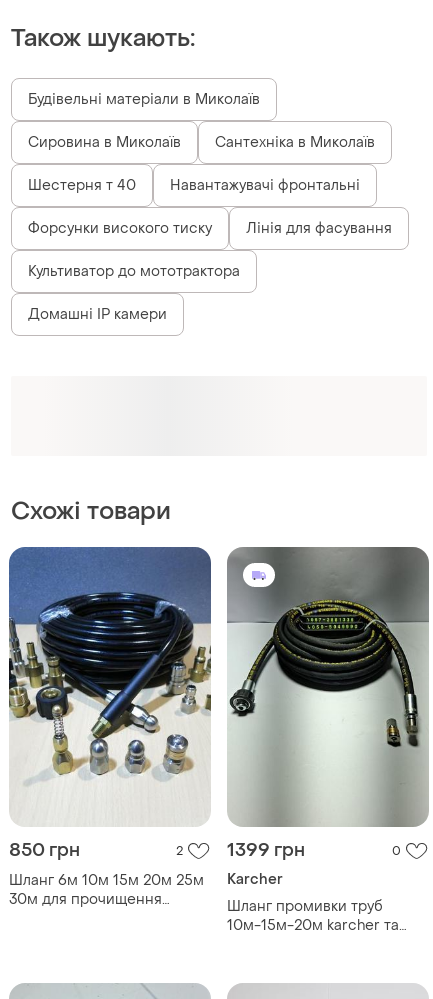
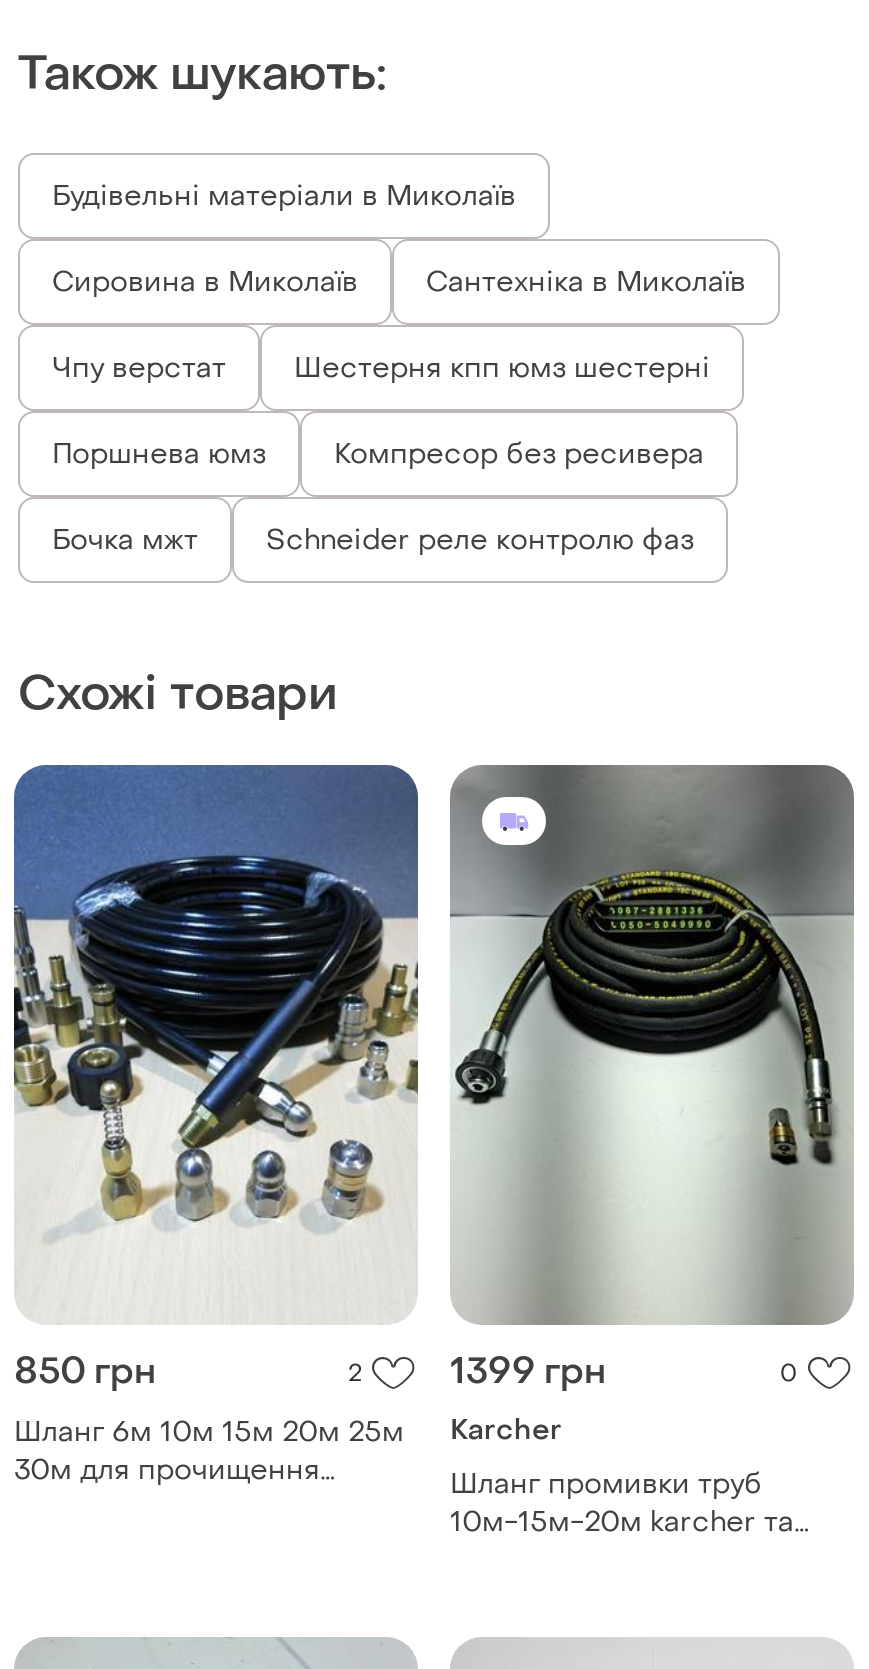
- Шестерня т 40
- Навантажувачі фронтальні
- Форсунки високого тиску
- Лінія для фасування
- Культиватор до мототрактора
- Домашні IP камери
+ Чпу верстат
+ Шестерня кпп юмз шестерні
+ Поршнева юмз
+ Компресор без ресивера
+ Бочка мжт
+ Schneider реле контролю фаз
